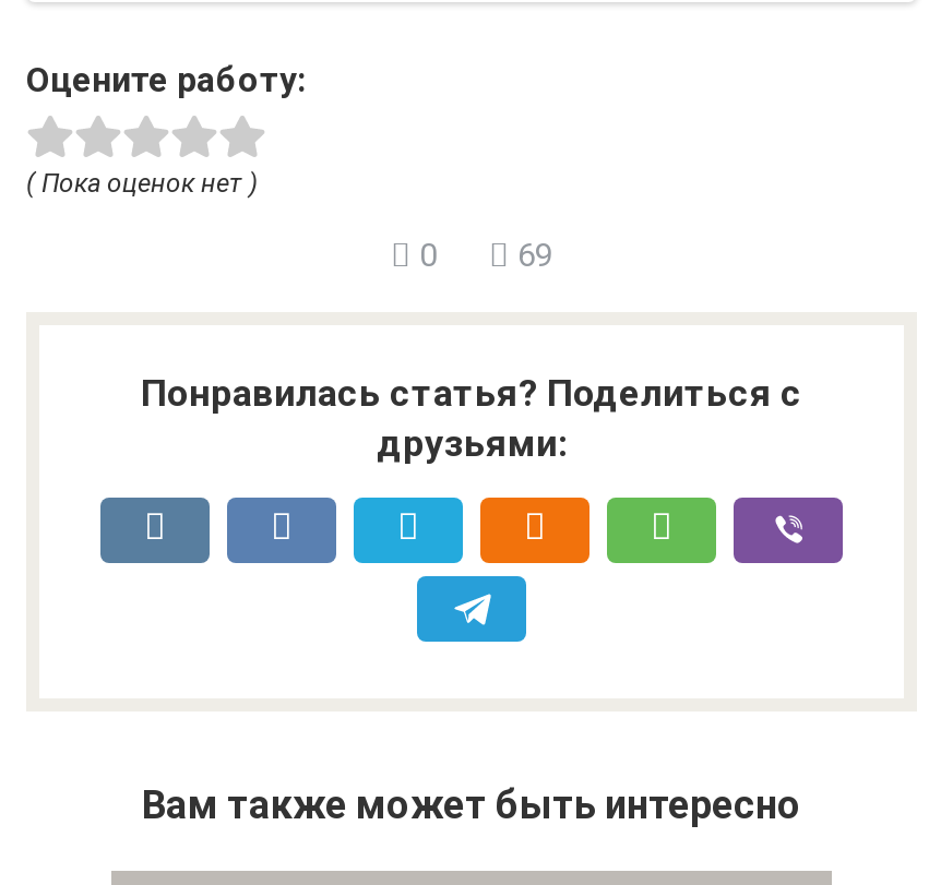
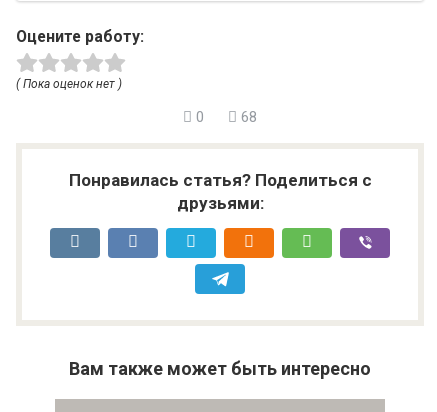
- 69
+ 68
